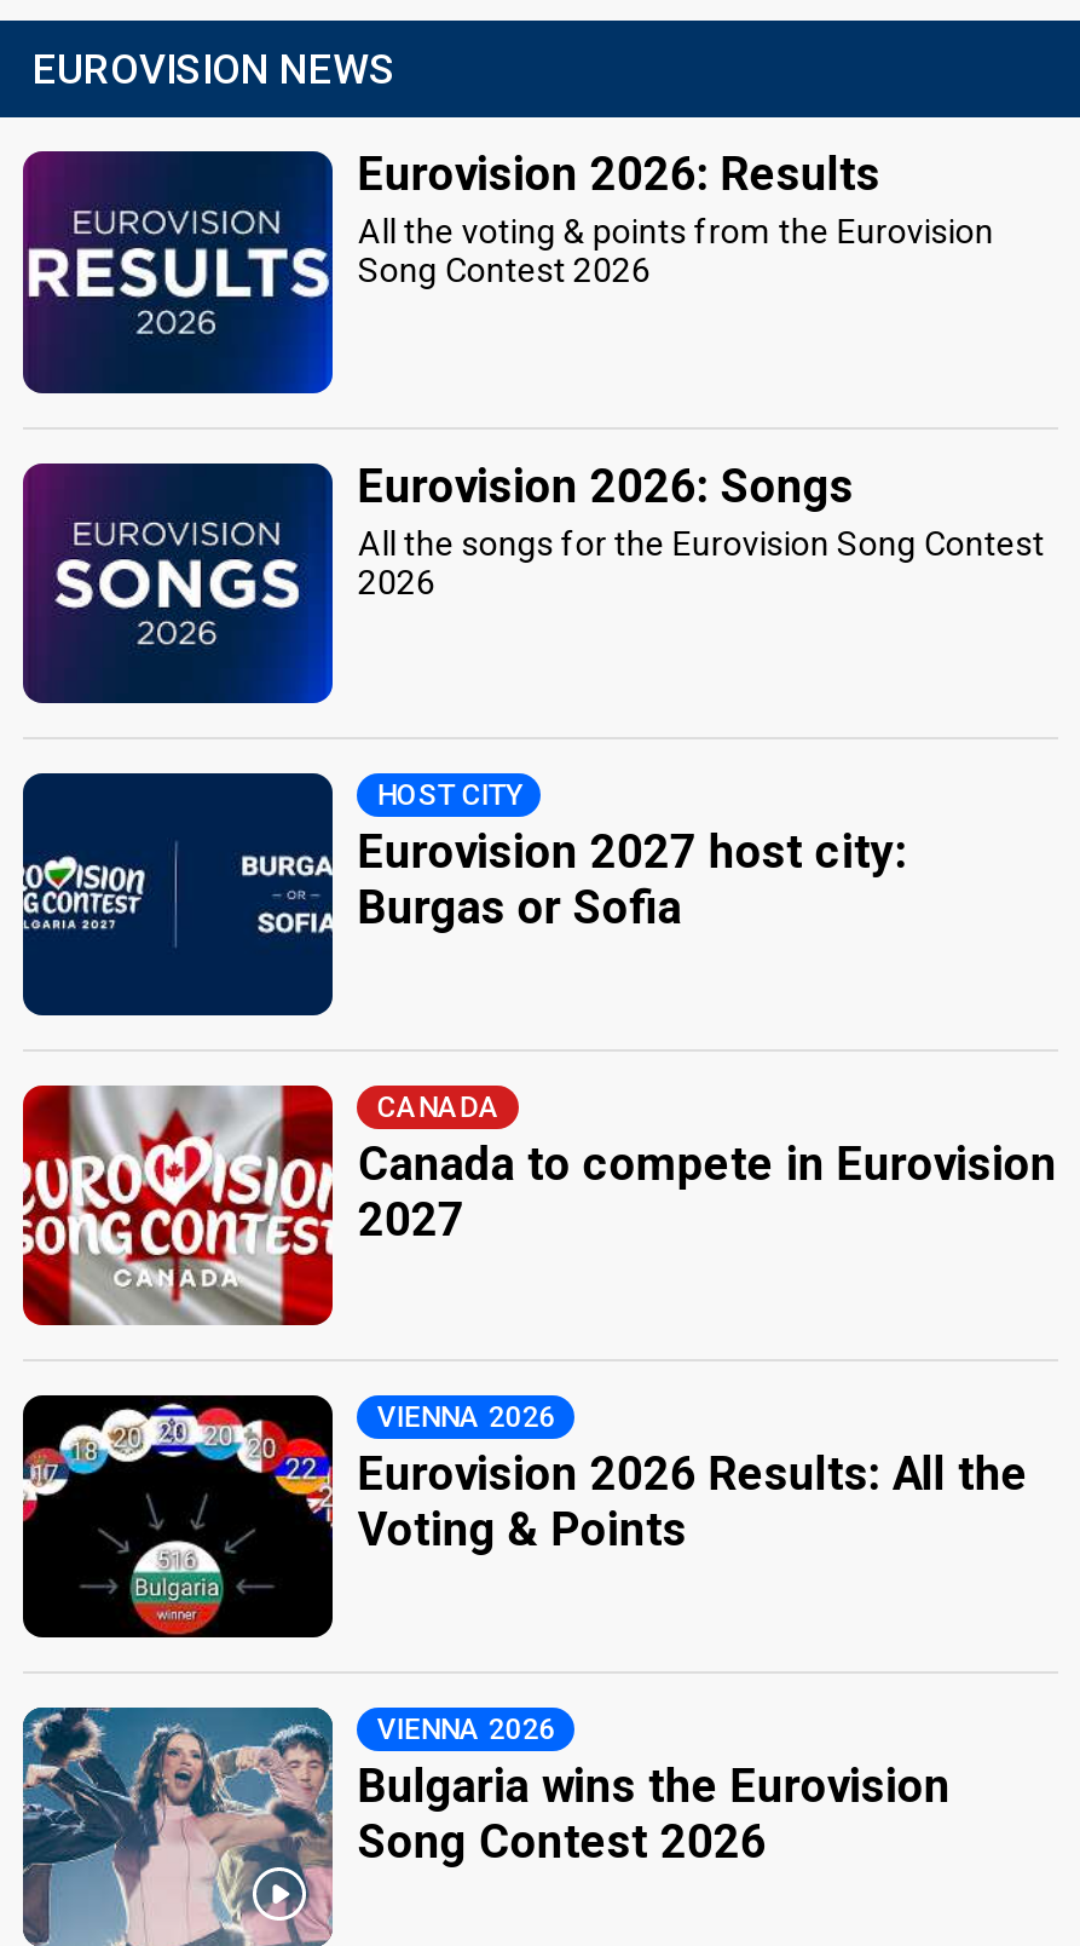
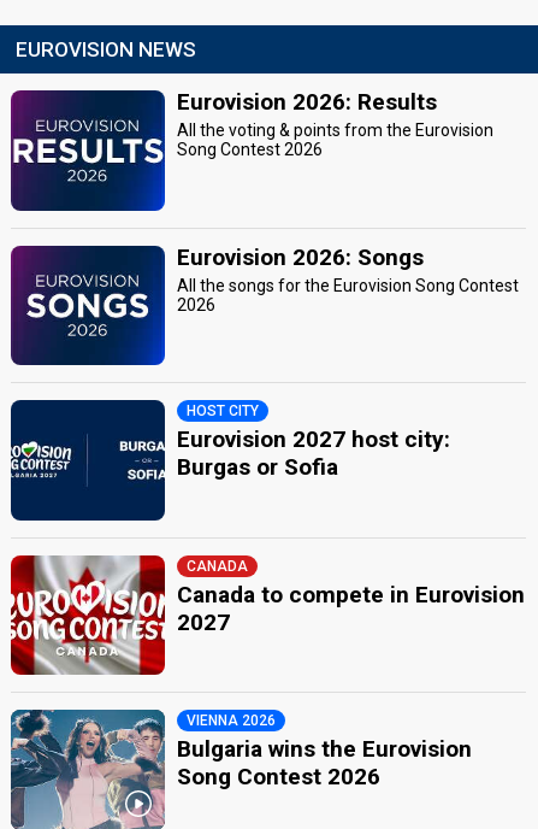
- [image]
- Eurovision 2026 Results: All the
- Voting & Points

- VIENNA 2026
